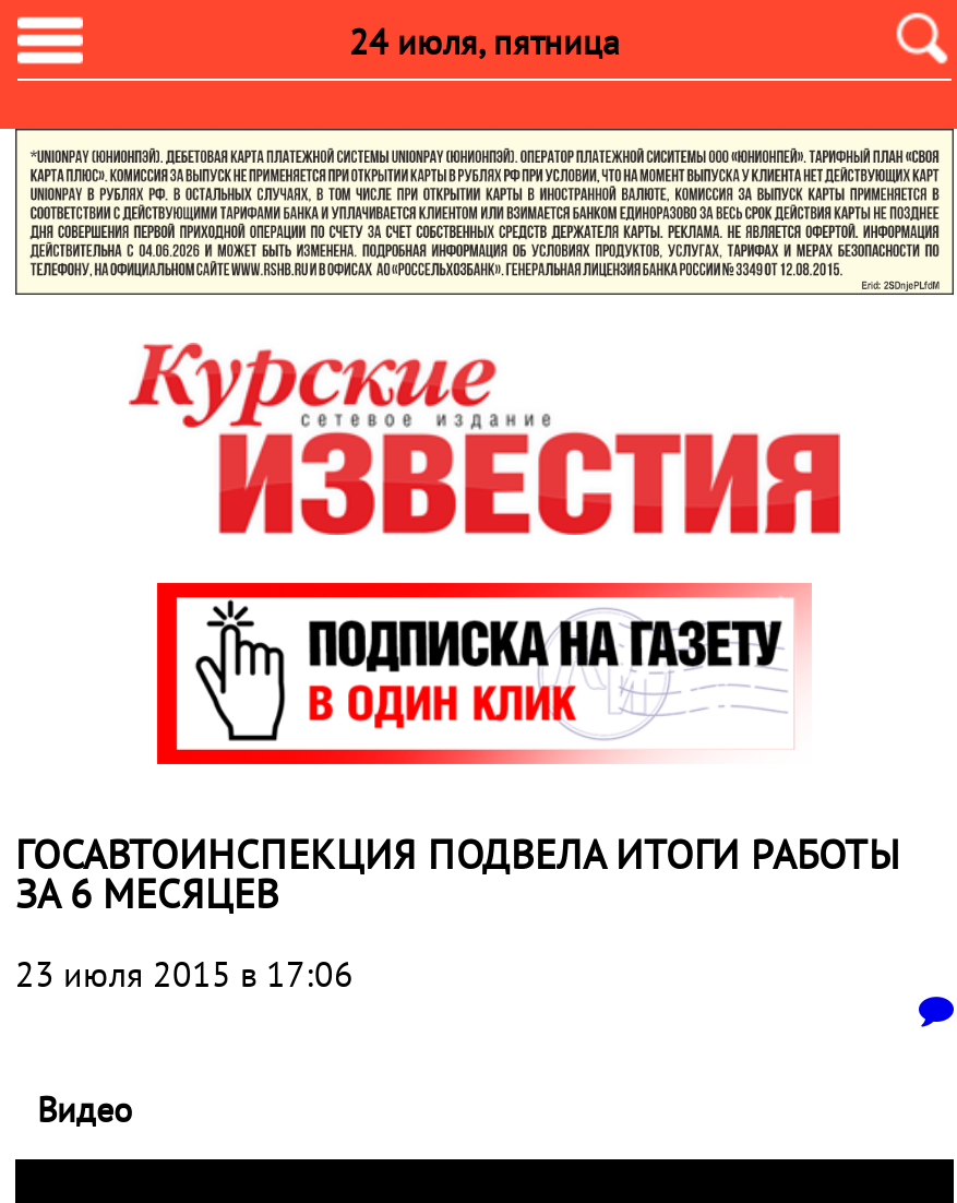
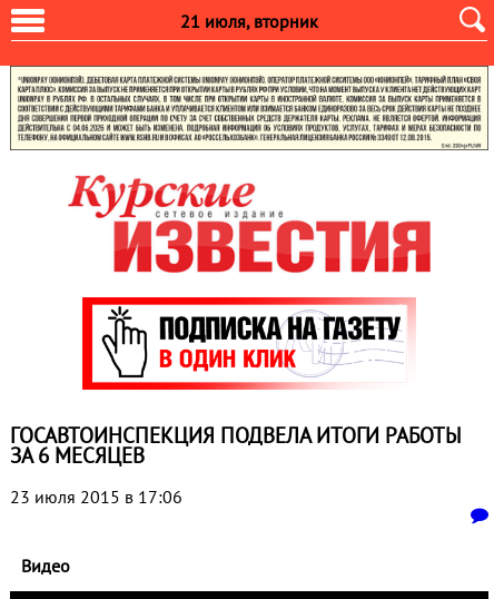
- 24 июля, пятница
+ 21 июля, вторник
